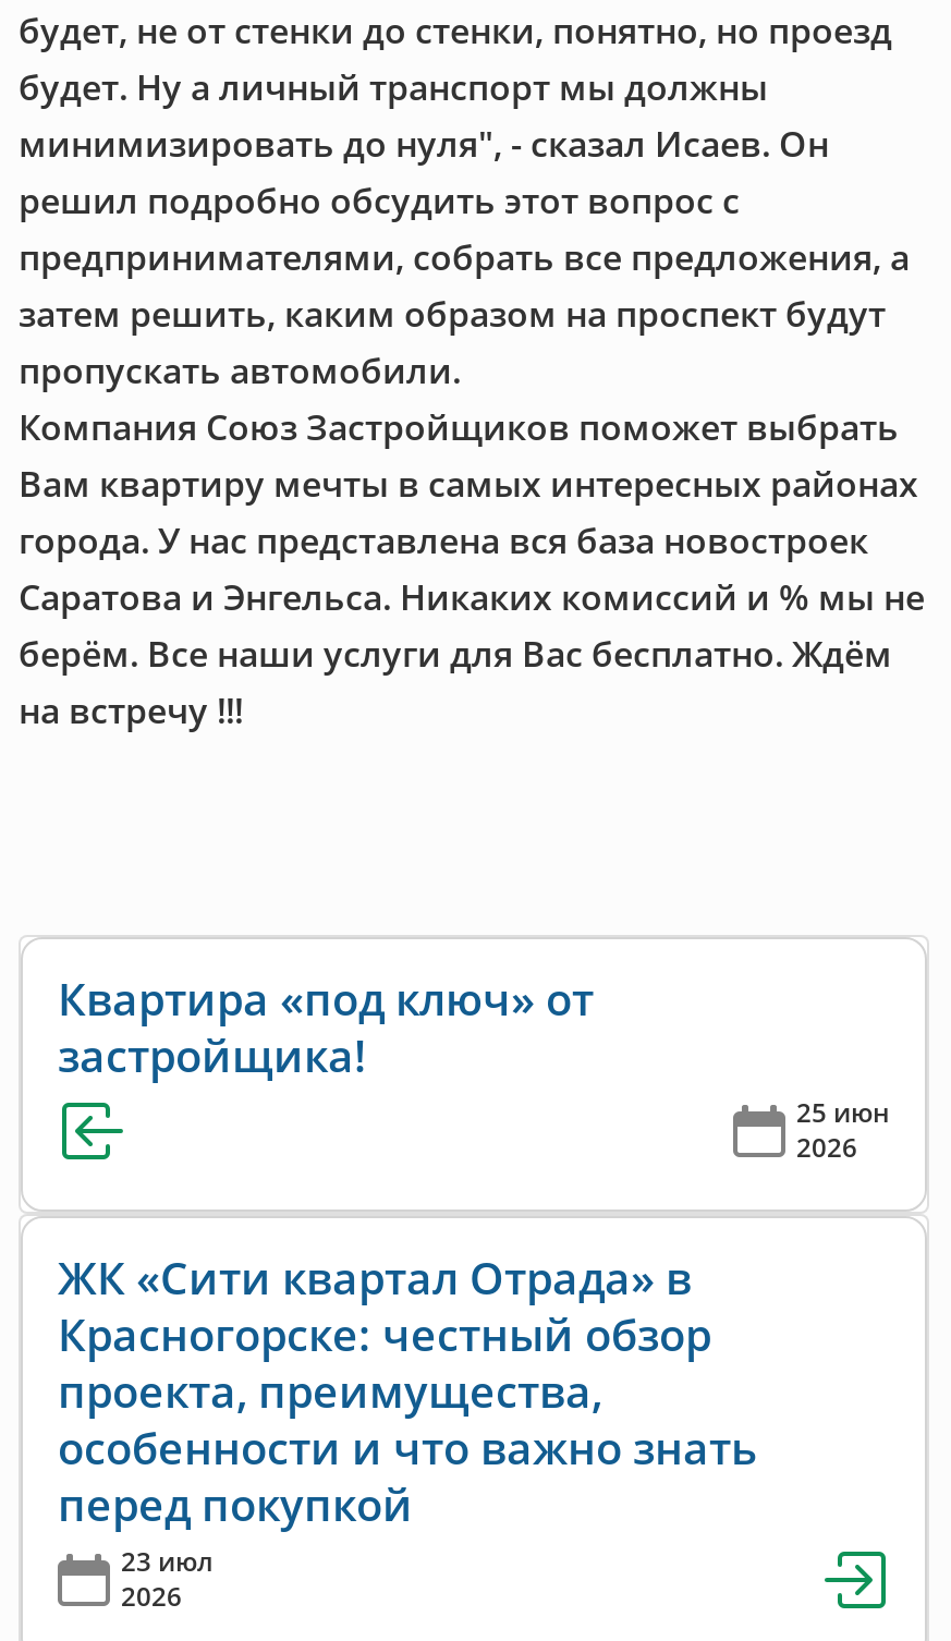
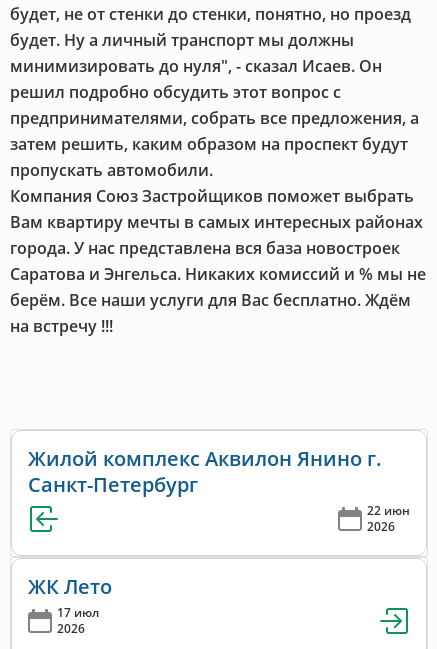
- Квартира «под ключ» от
- застройщика!
- 25 июн
+ Жилой комплекс Аквилон Янино г.
+ Санкт-Петербург
+ 22 июн

- ЖК «Сити квартал Отрада» в
- Красногорске: честный обзор
- проекта, преимущества,
- особенности и что важно знать
- перед покупкой
- 23 июл
+ ЖК Лето
+ 17 июл
